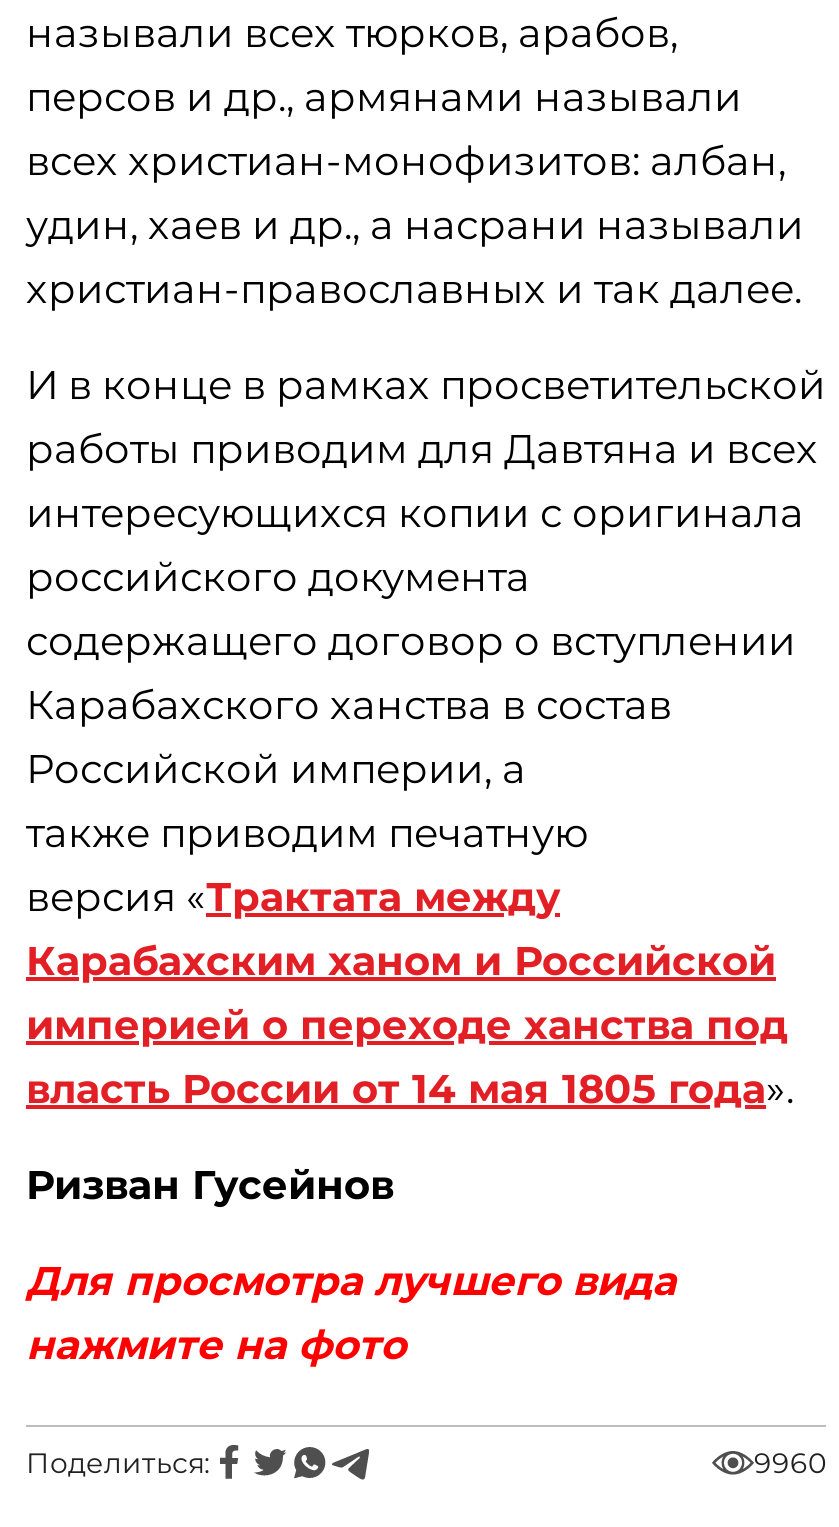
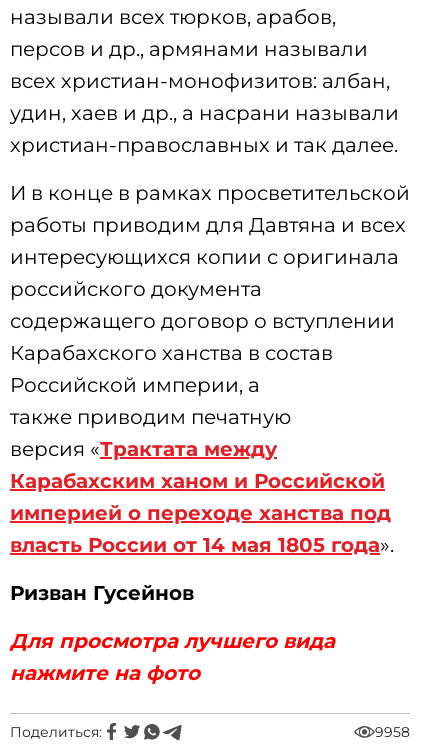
- 9960
+ 9958
